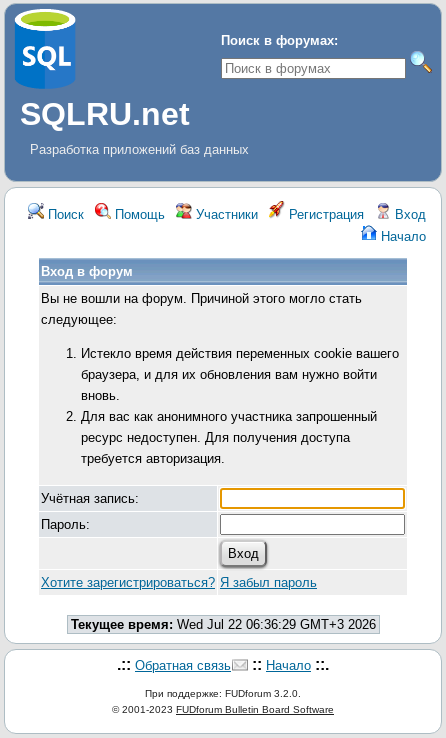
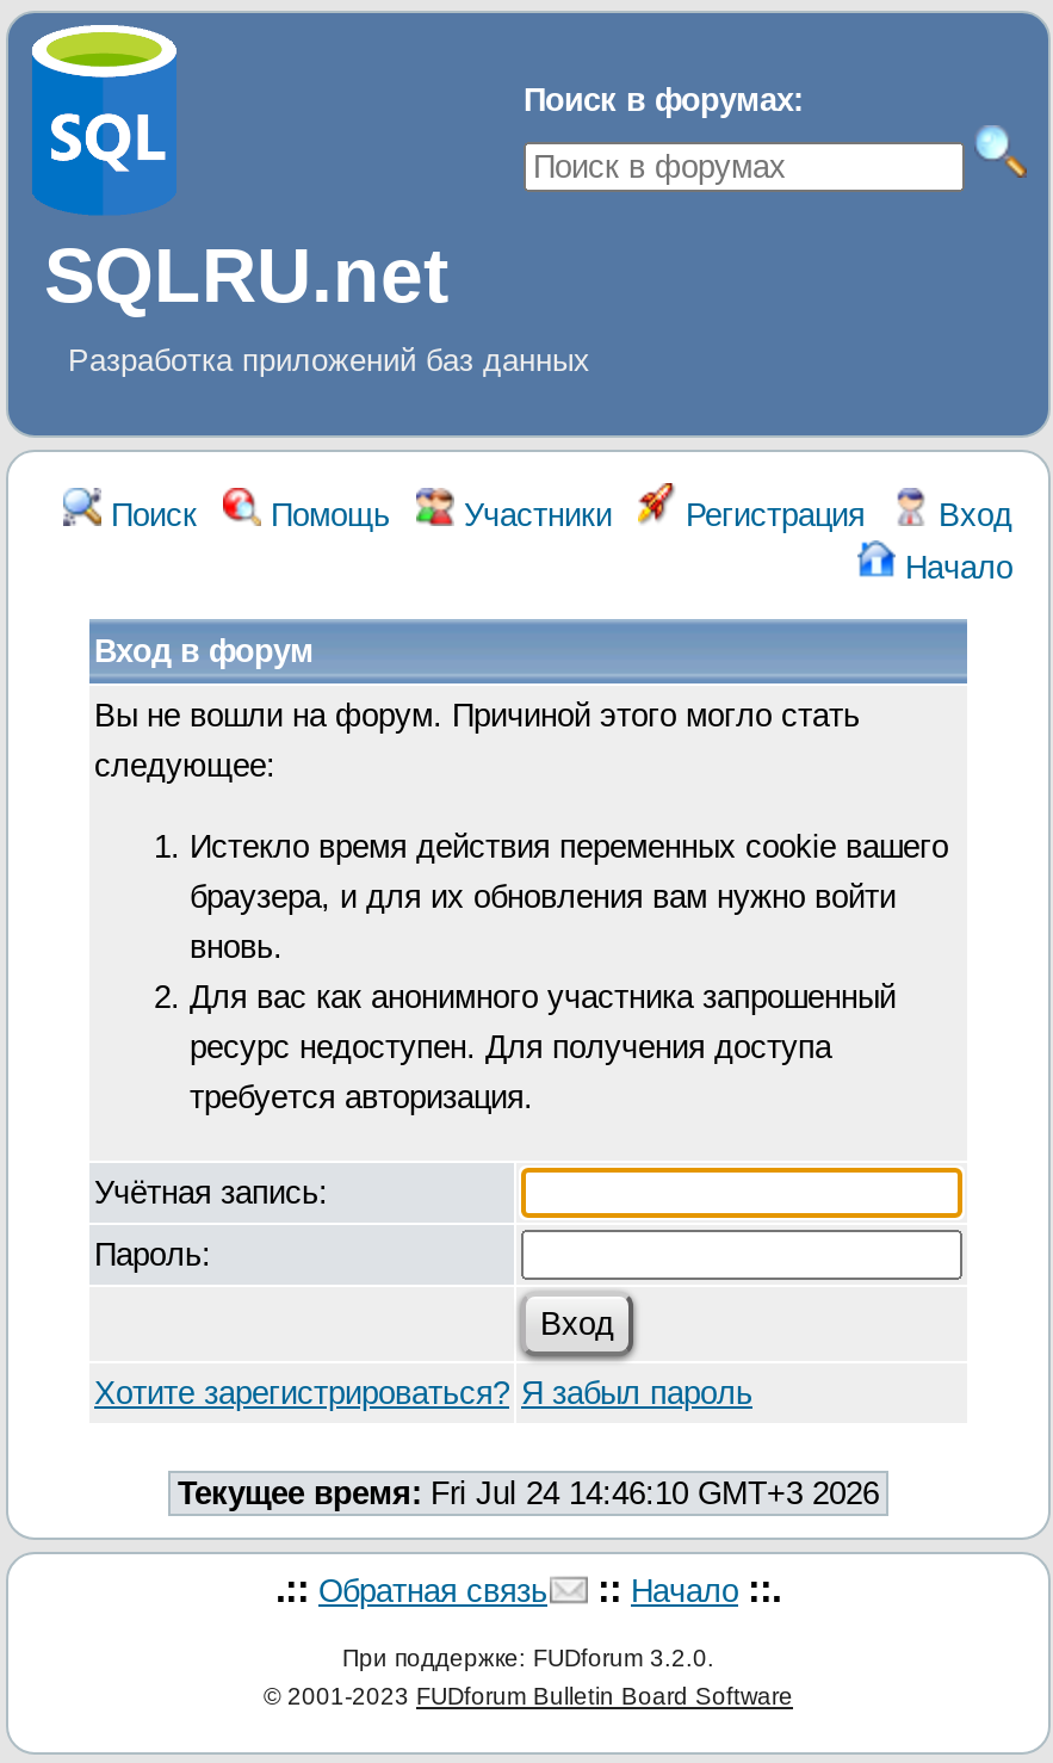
- Текущее время: Wed Jul 22 06:36:29 GMT+3 2026
+ Текущее время: Fri Jul 24 14:46:10 GMT+3 2026
